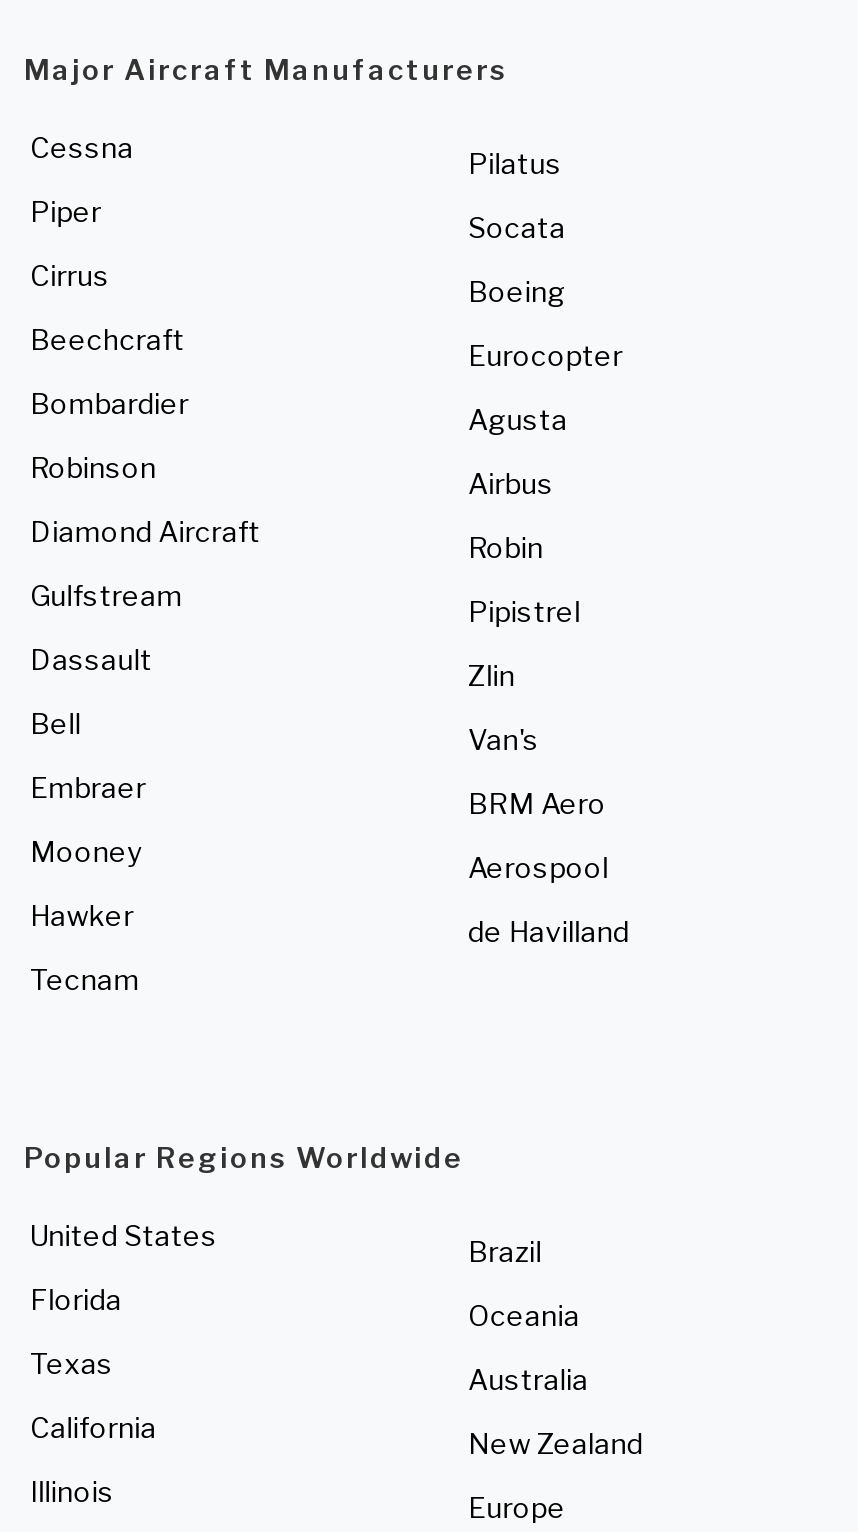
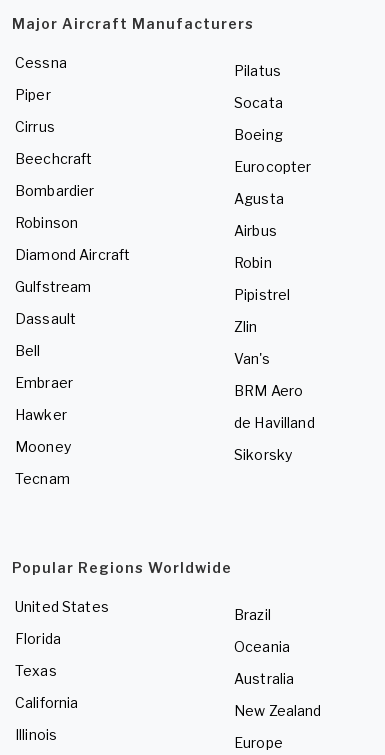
moved down: Mooney

- Aerospool

moved up: Hawker

moved up: de Havilland

+ Sikorsky
